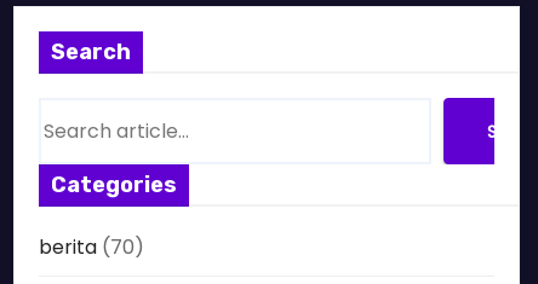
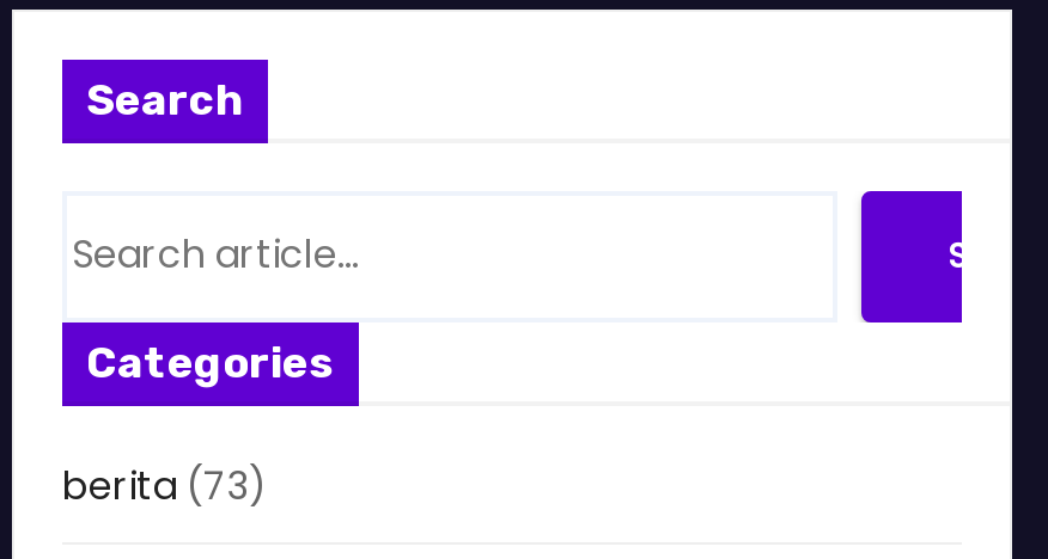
- berita (70)
+ berita (73)
